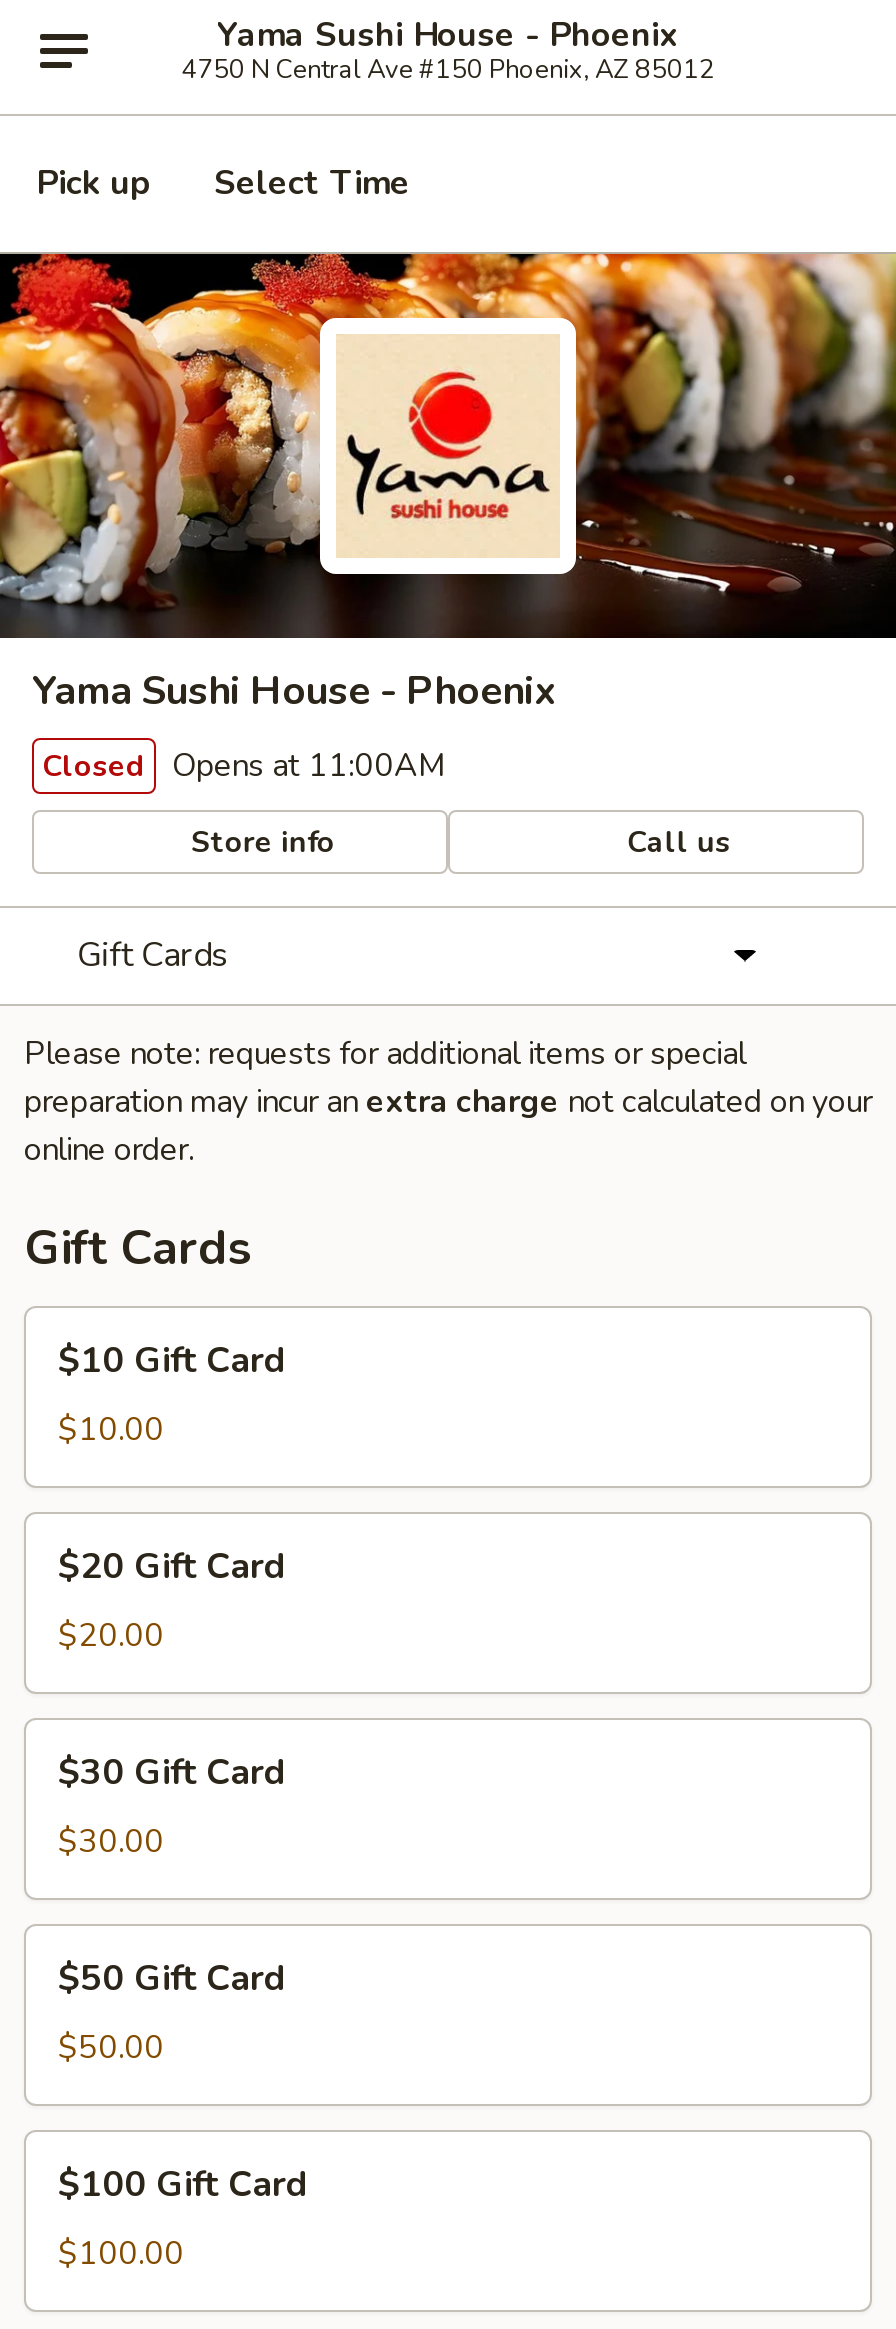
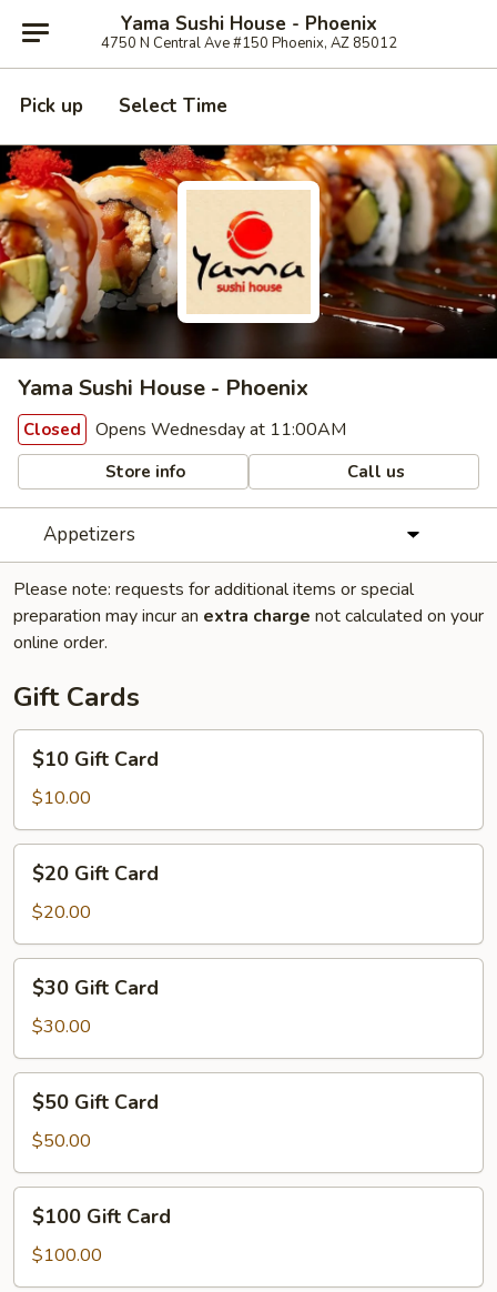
- Closed Opens at 11:00AM
+ Closed Opens Wednesday at 11:00AM

- Gift Cards
+ Appetizers
